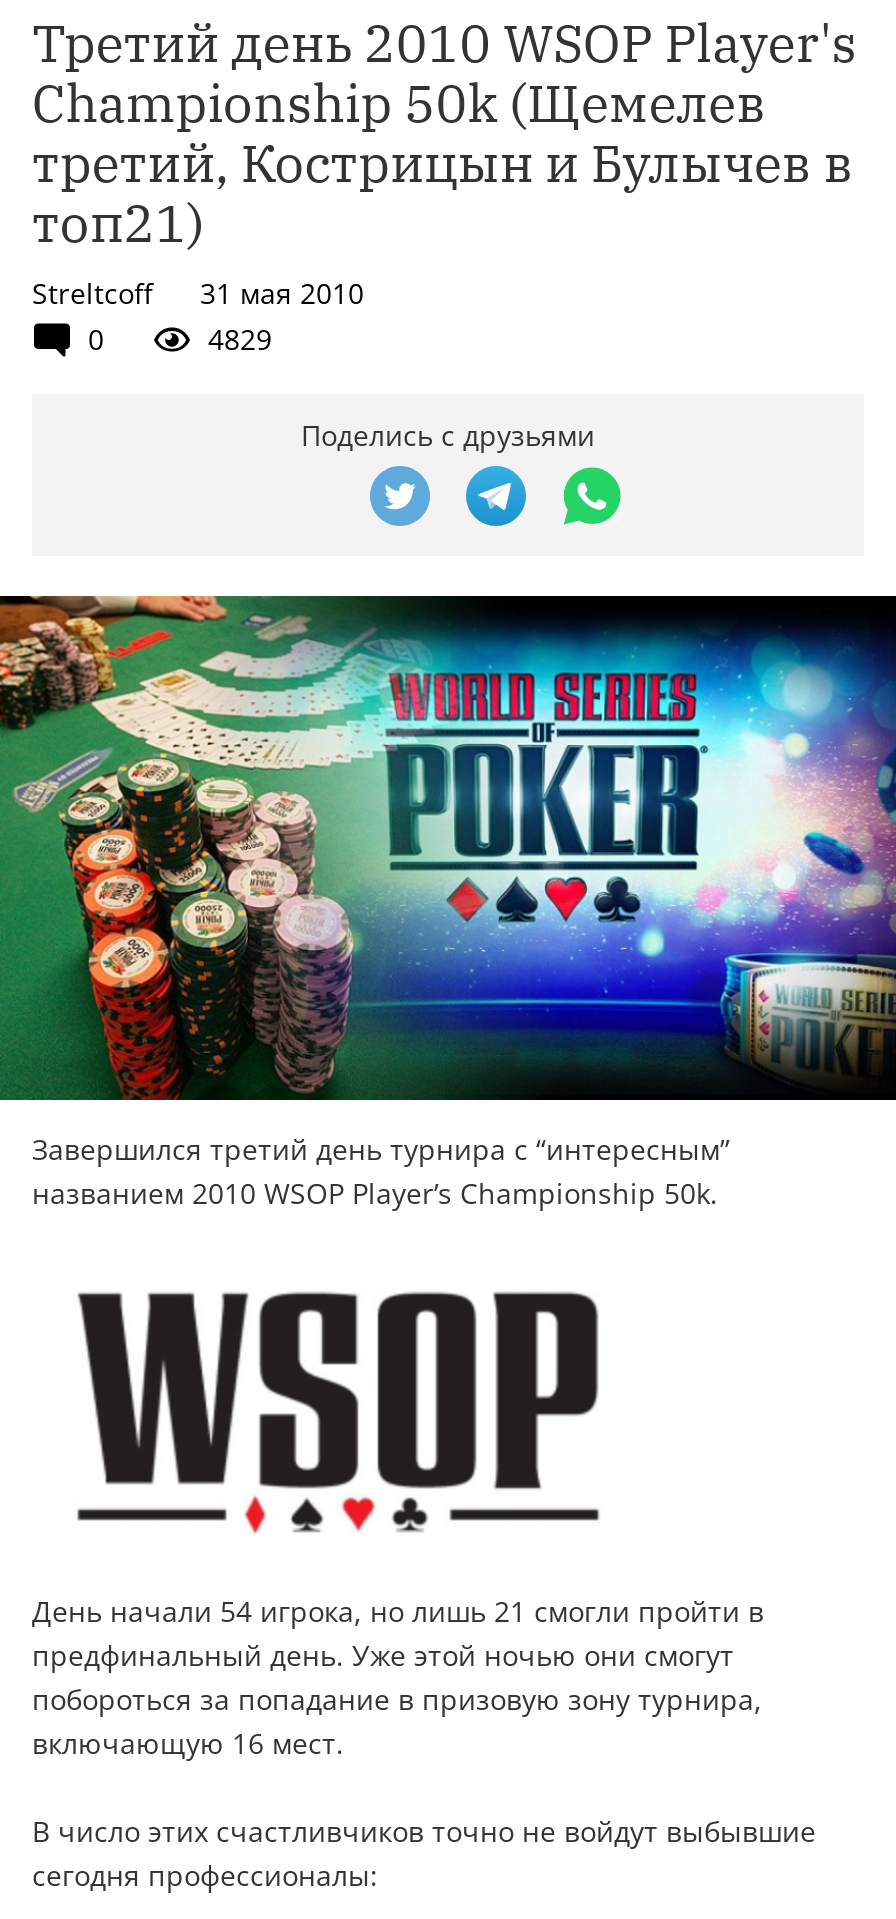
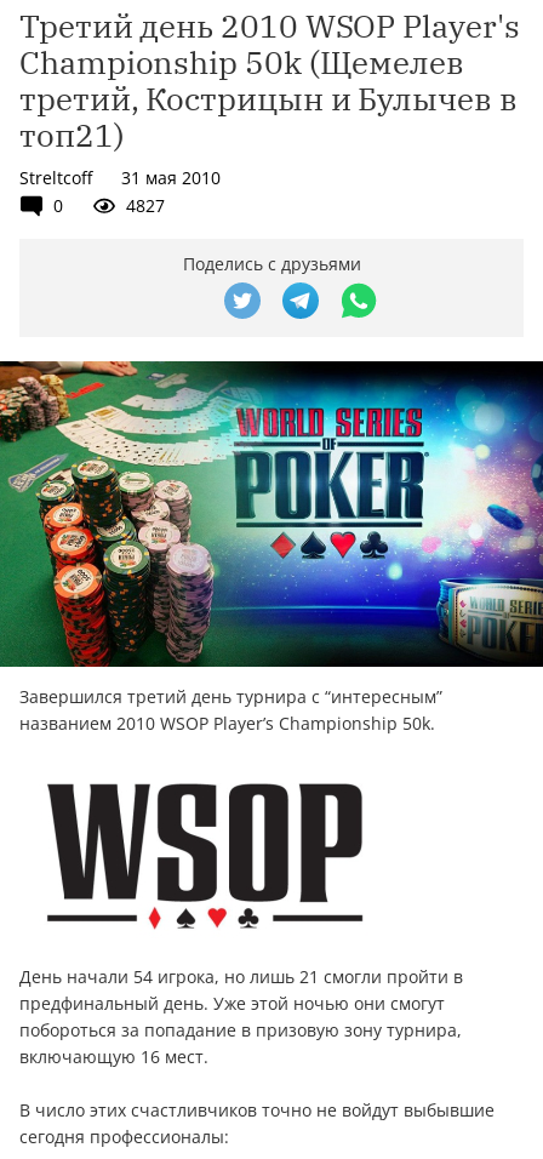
- 4829
+ 4827
